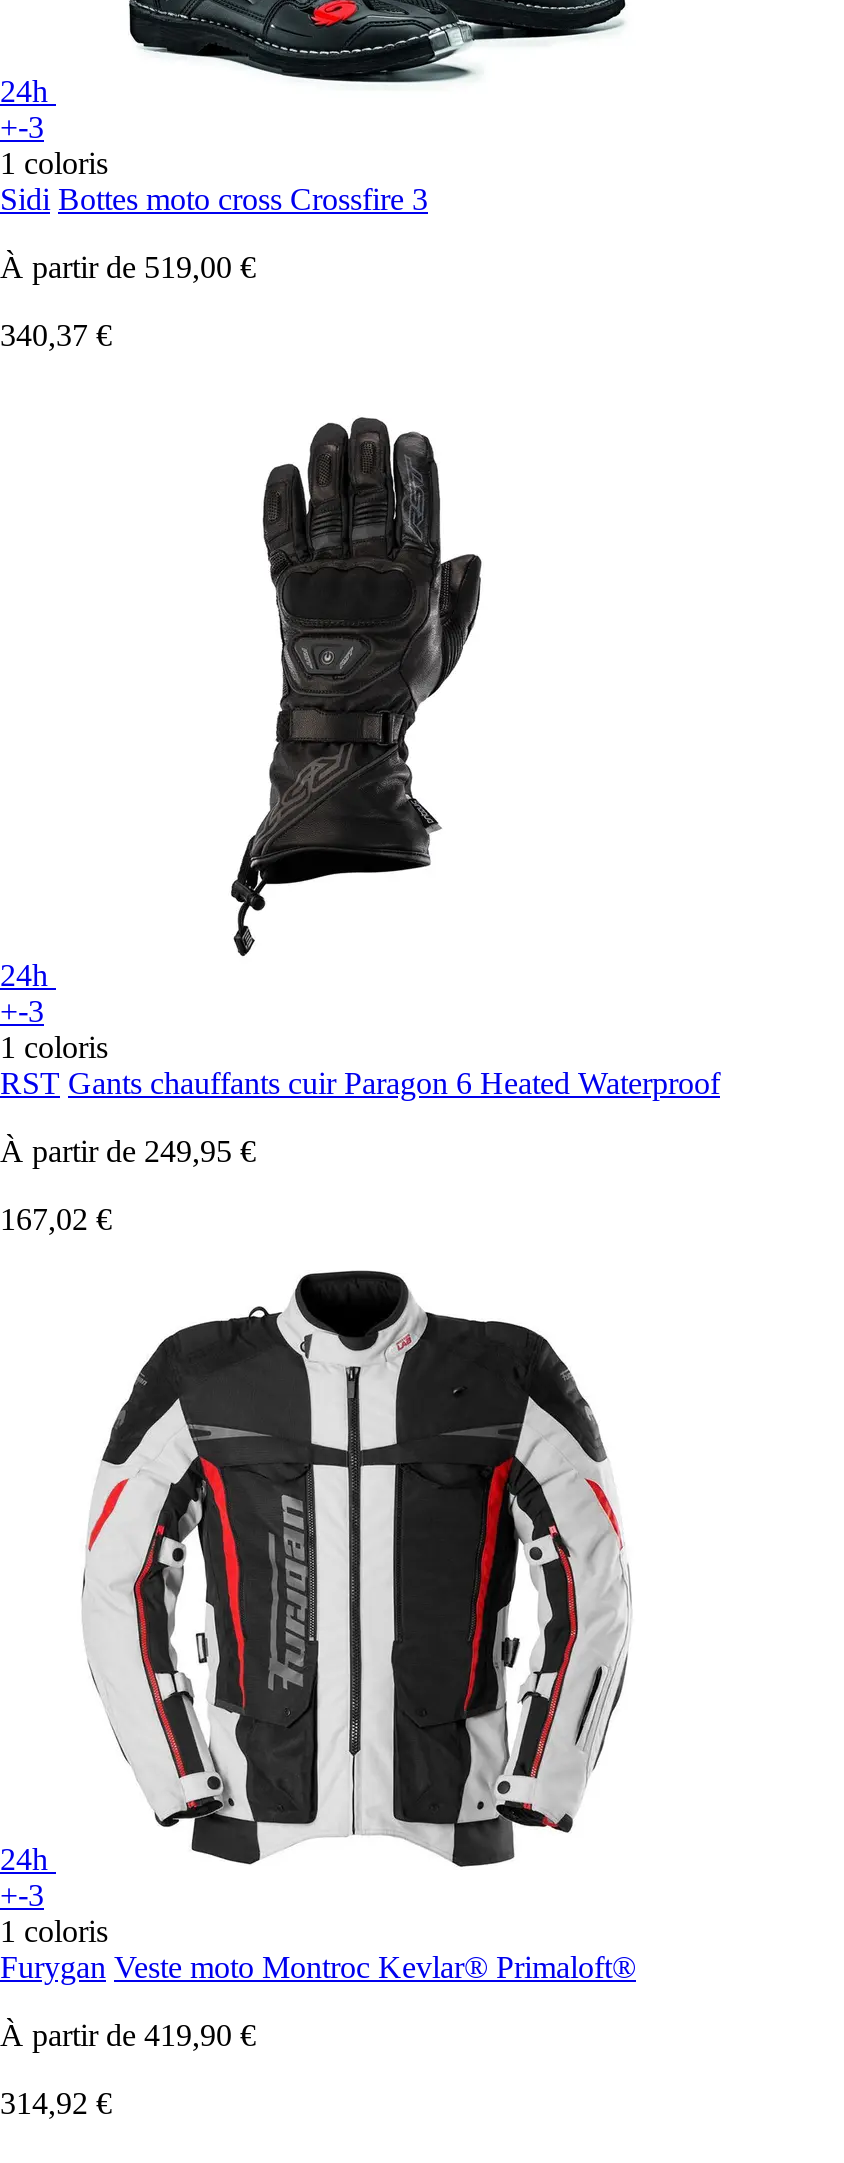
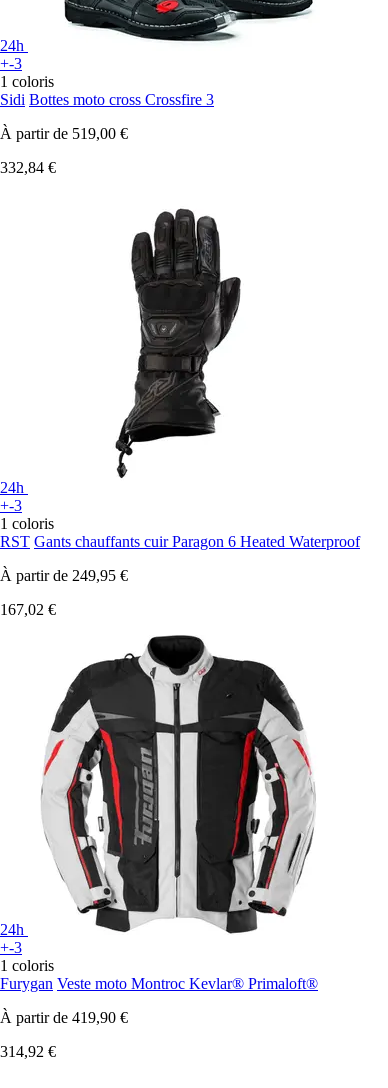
- 340,37 €
+ 332,84 €
